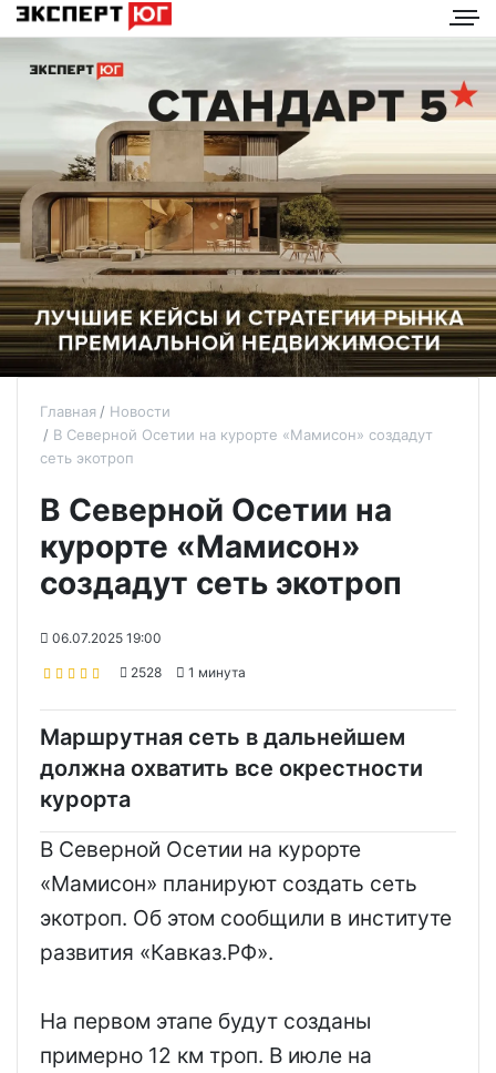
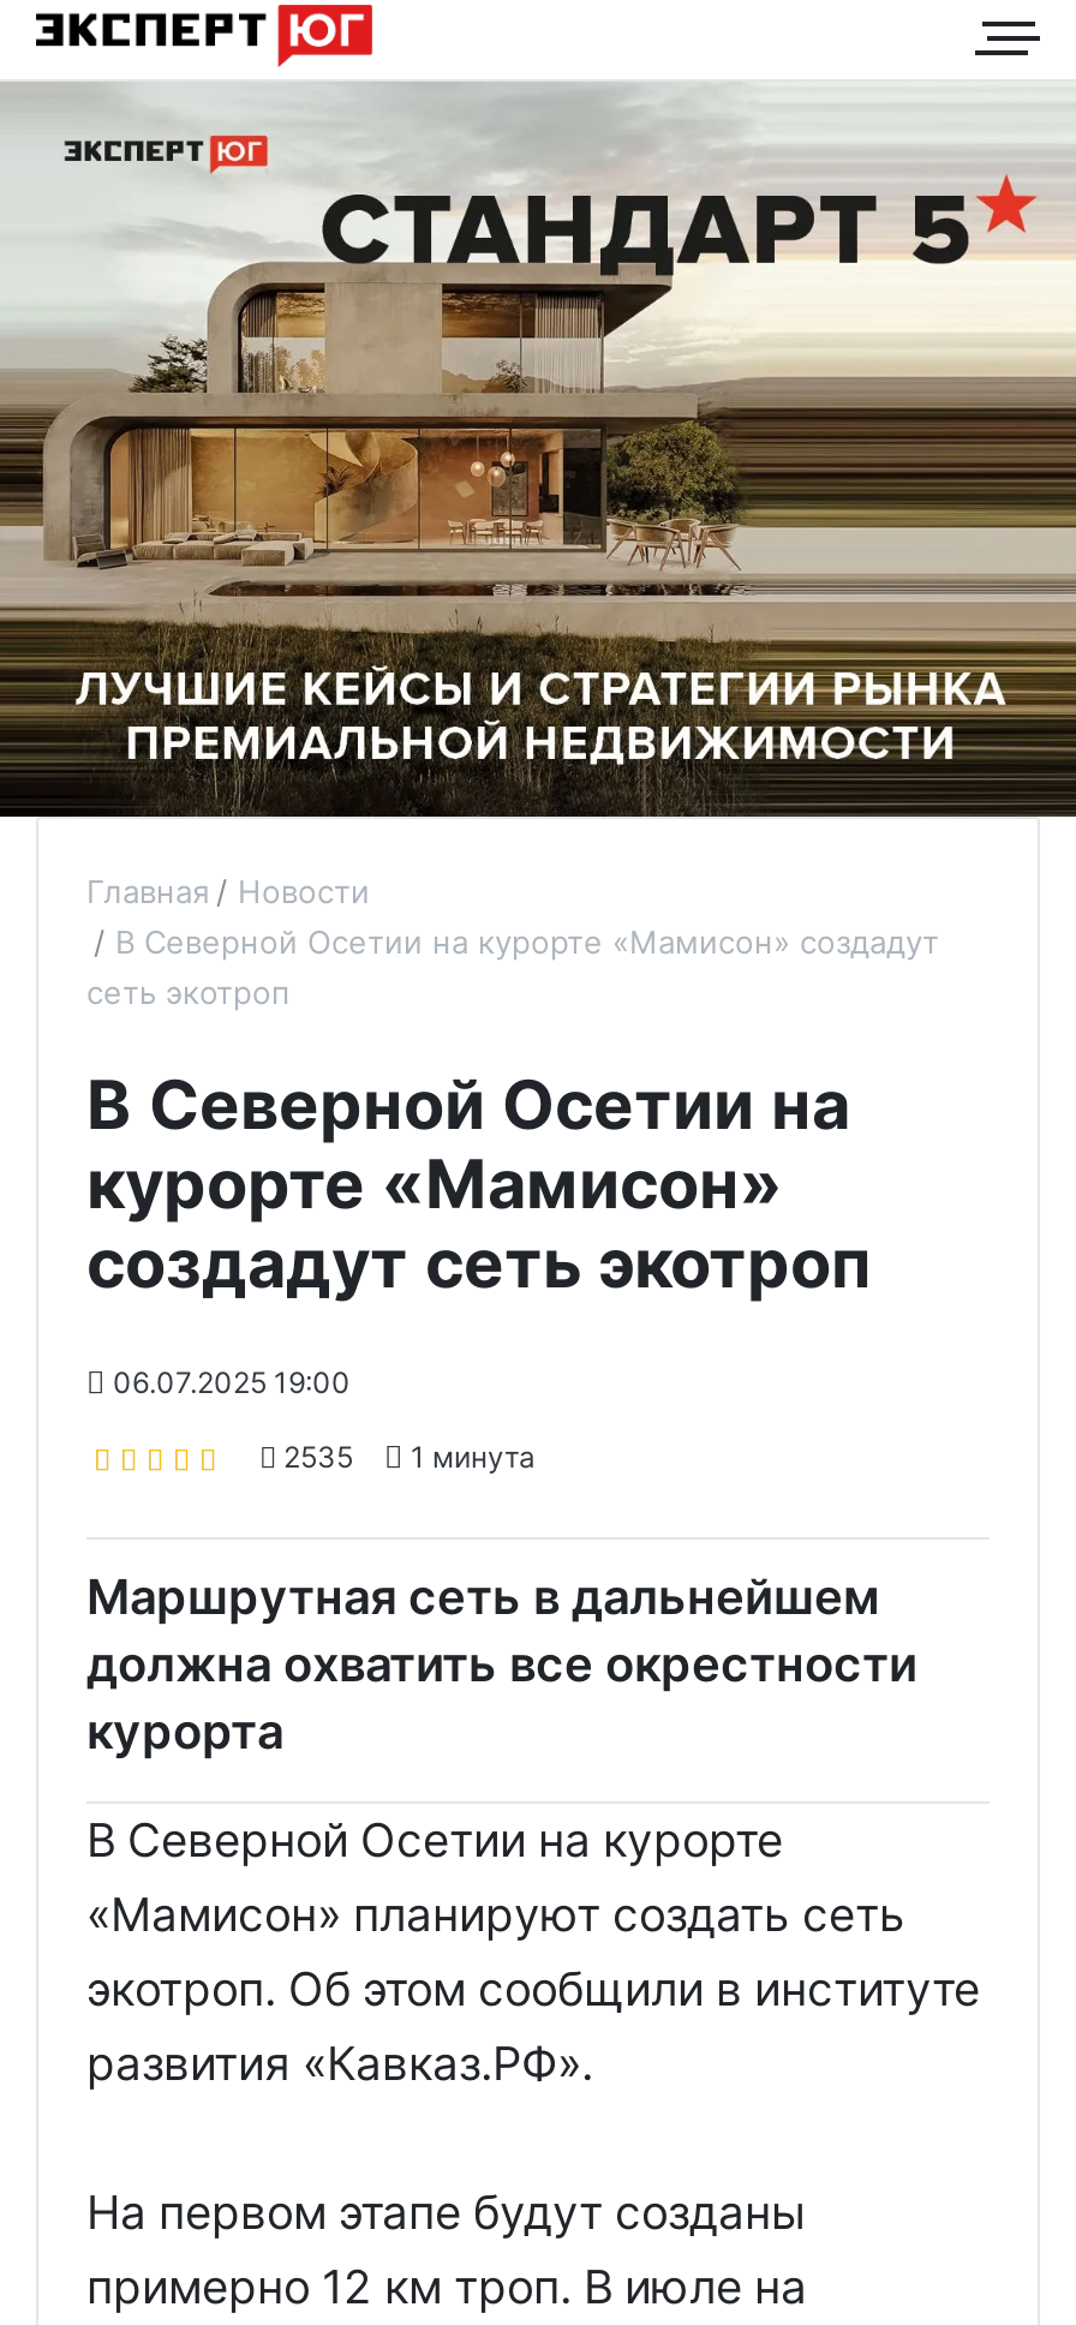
- 2528
+ 2535
